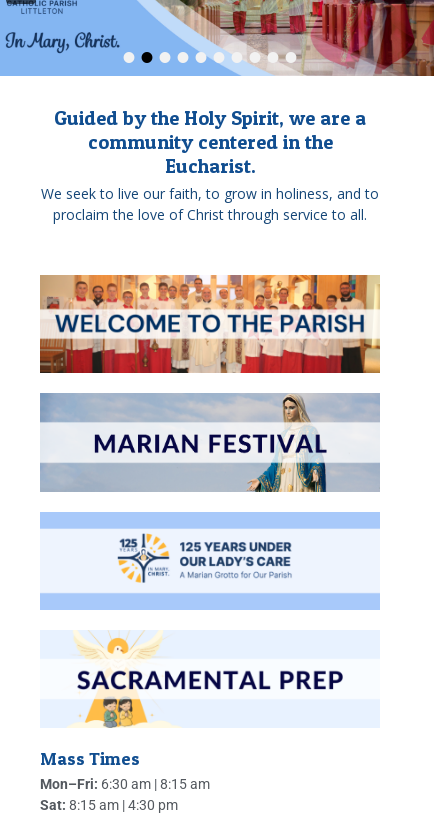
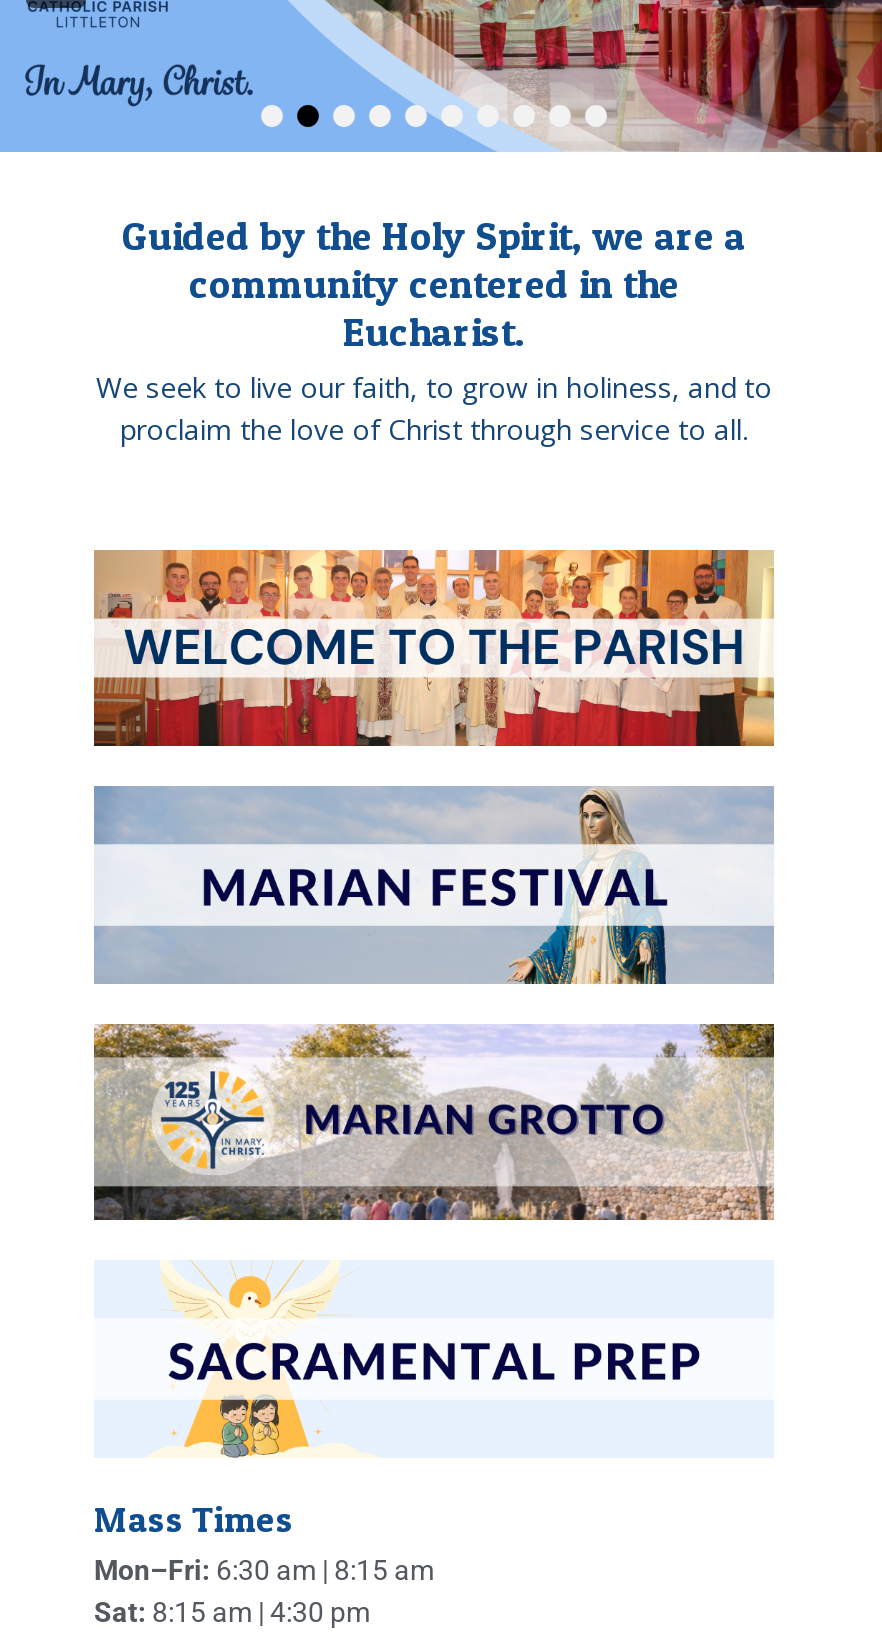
- [image]
+ [image]
